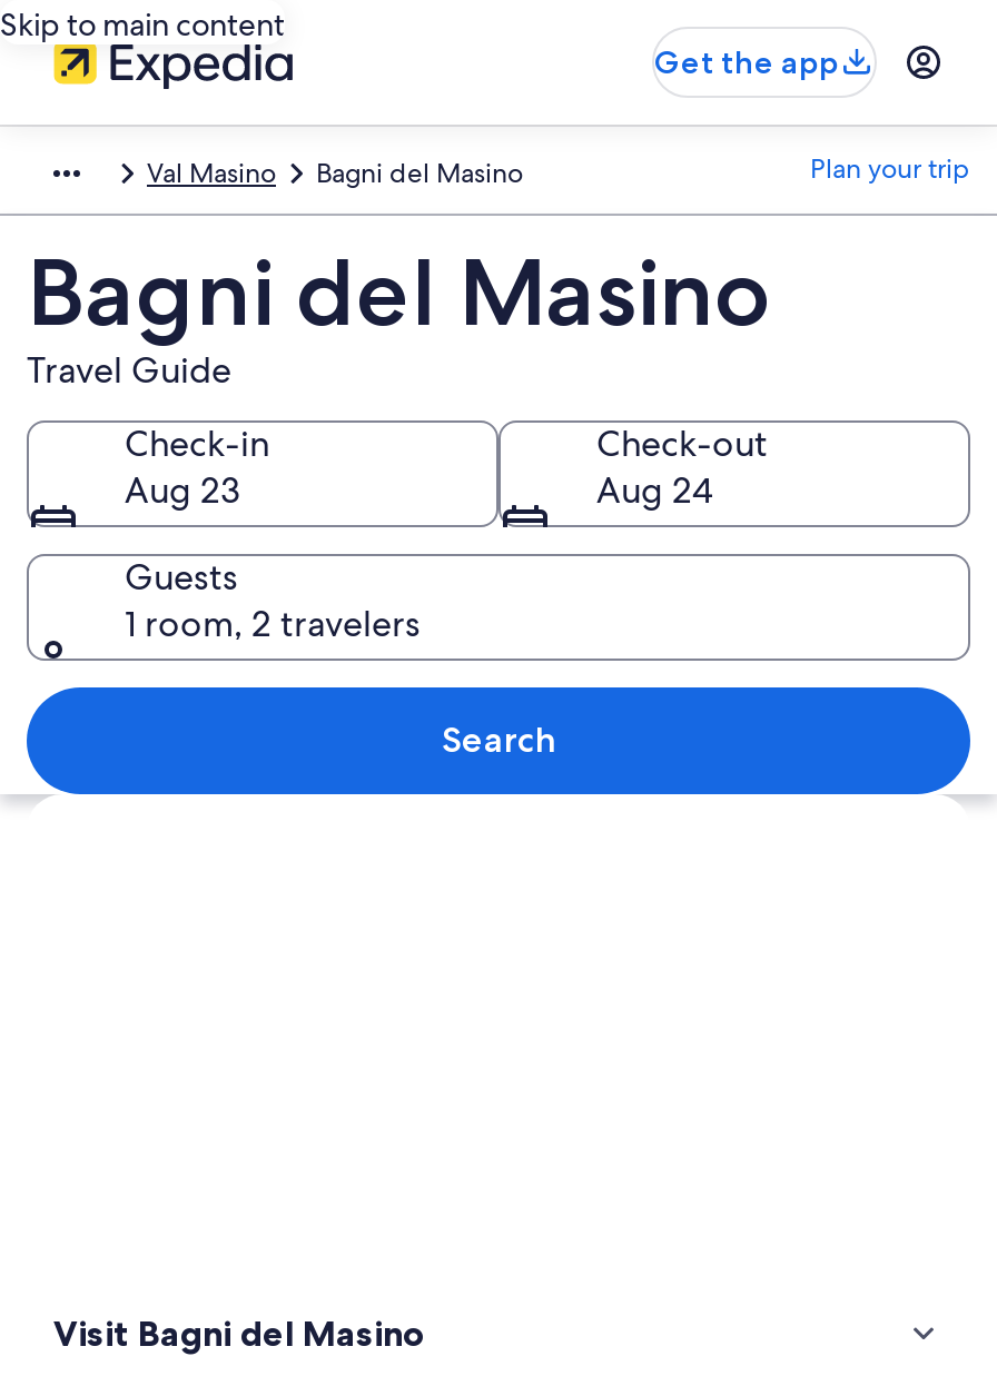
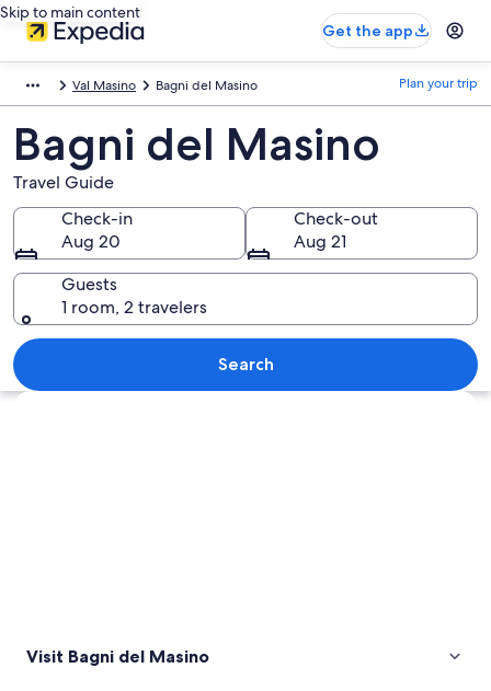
- Aug 23
+ Aug 20

- Aug 24
+ Aug 21
